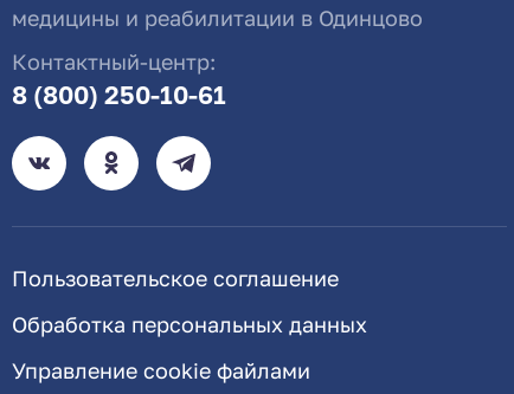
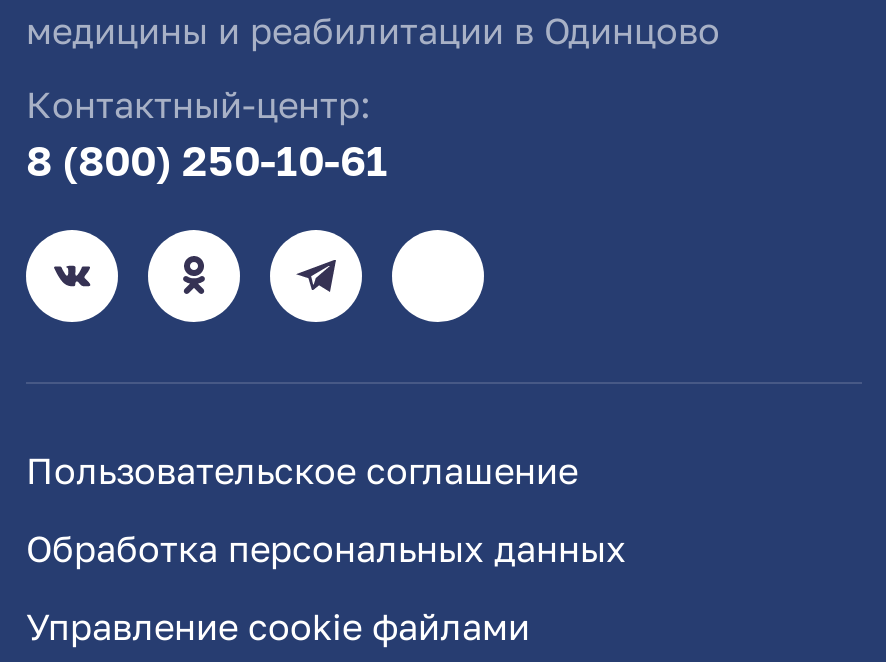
+ [image]
